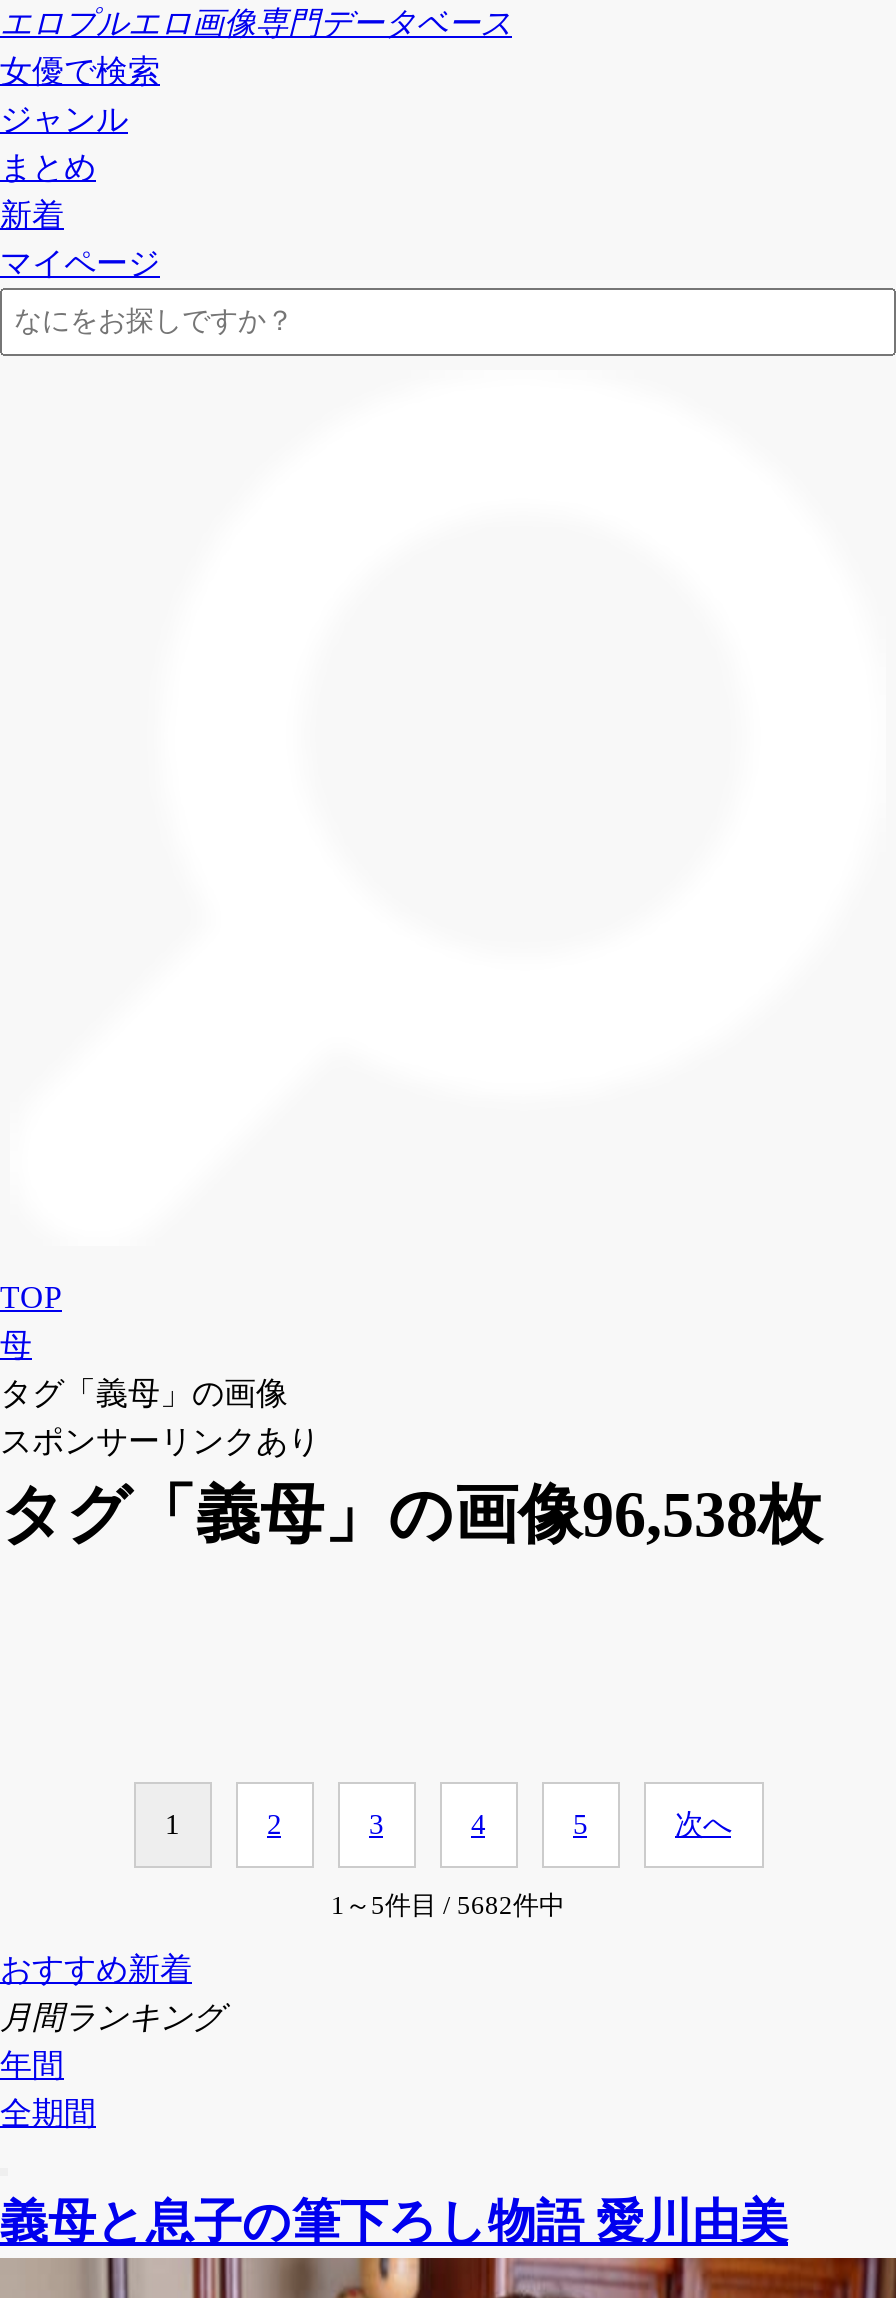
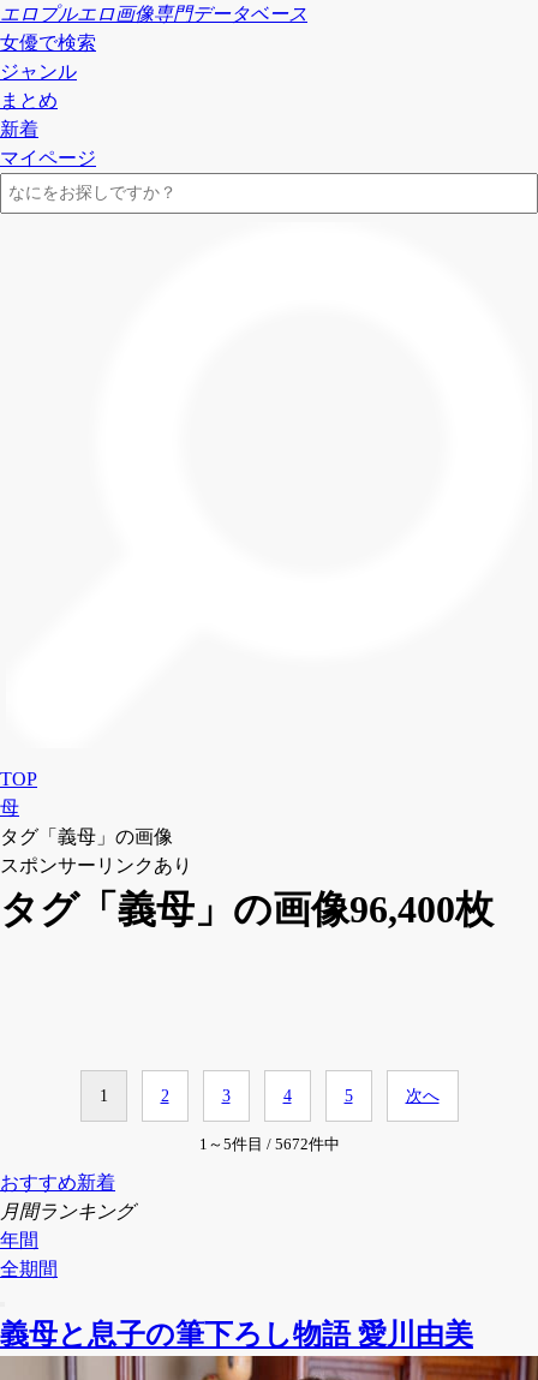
- タグ「義母」の画像96,538枚
+ タグ「義母」の画像96,400枚

- 1～5件目 / 5682件中
+ 1～5件目 / 5672件中
